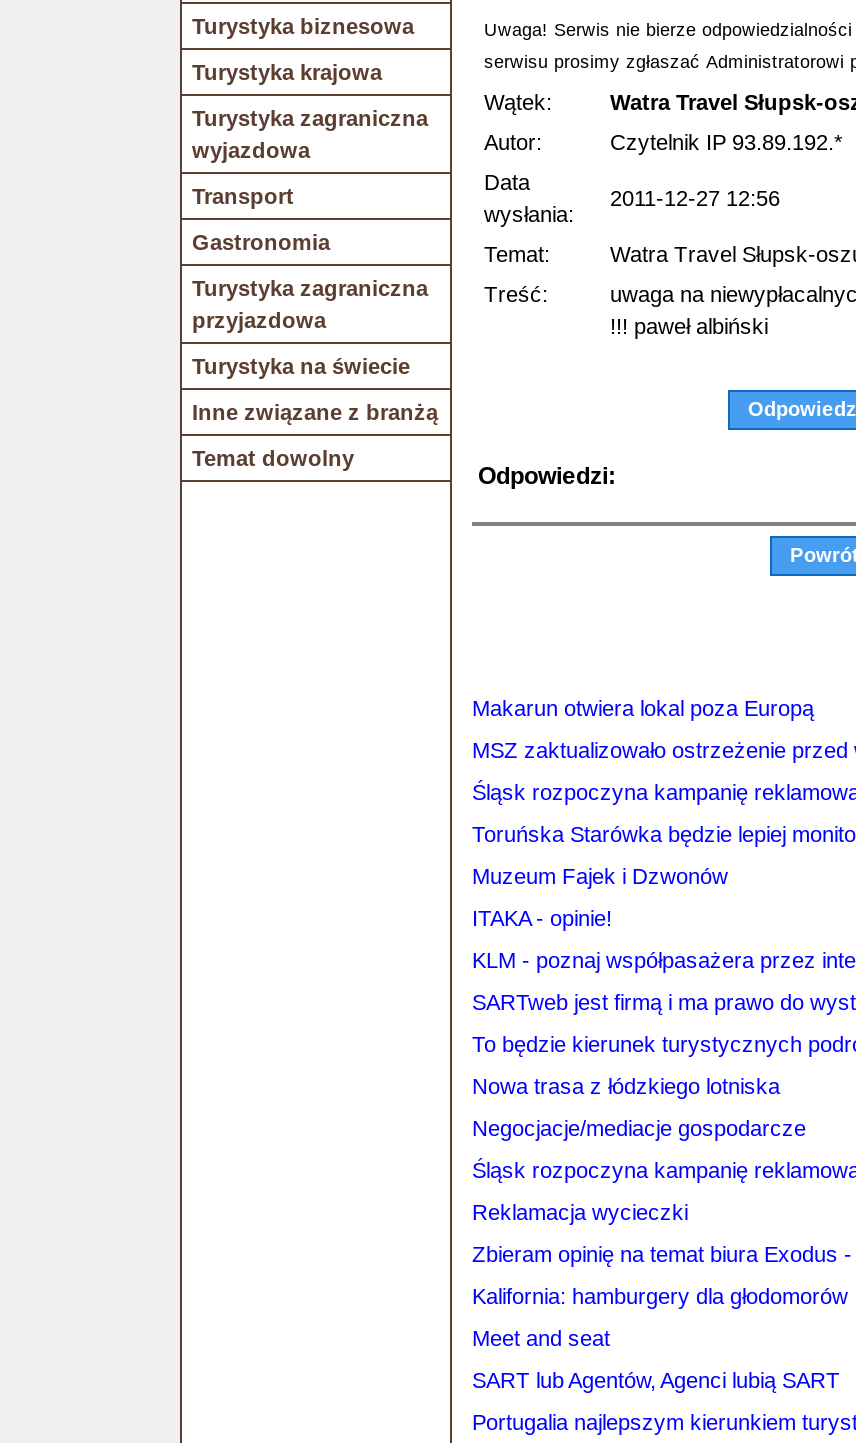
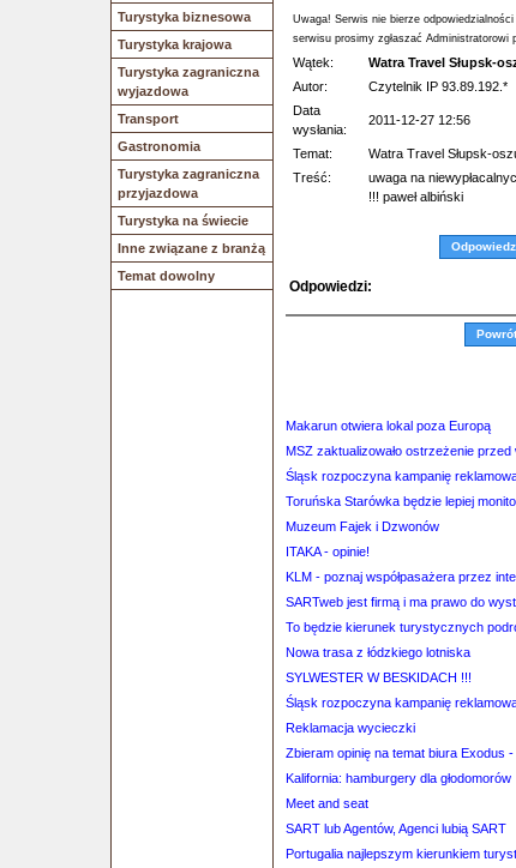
- Negocjacje/mediacje gospodarcze
+ SYLWESTER W BESKIDACH !!!
